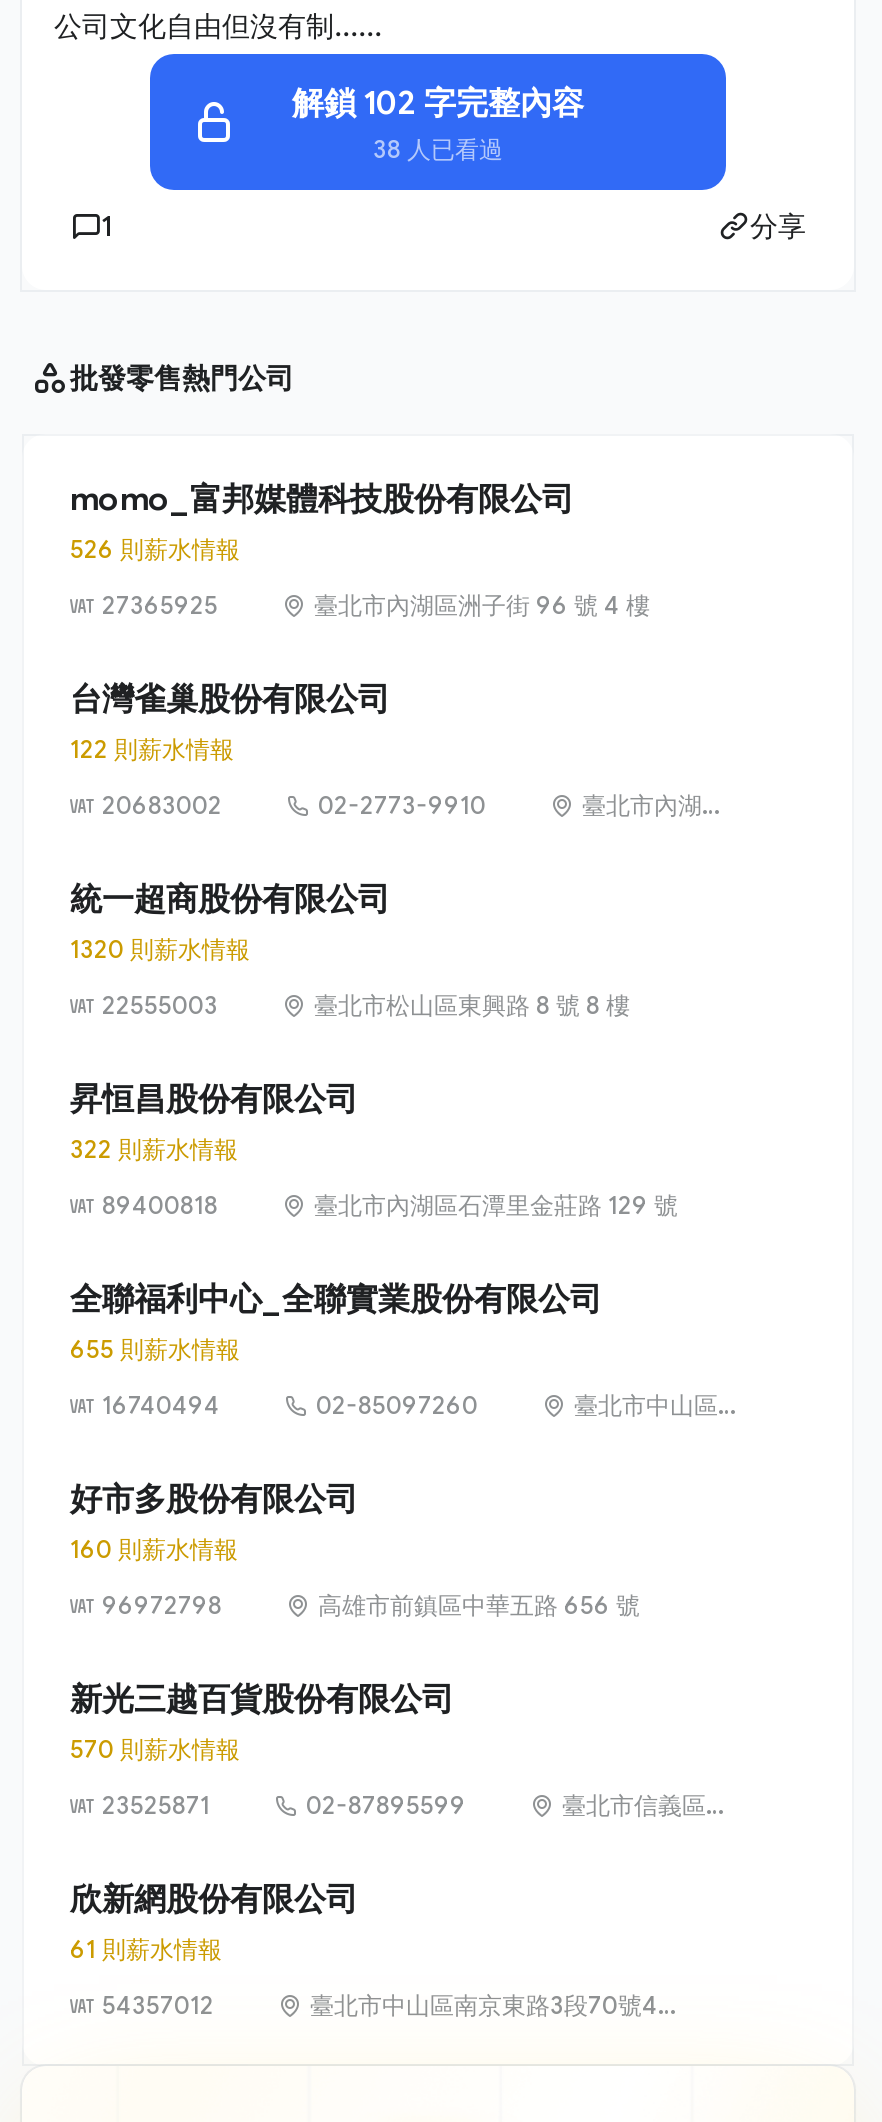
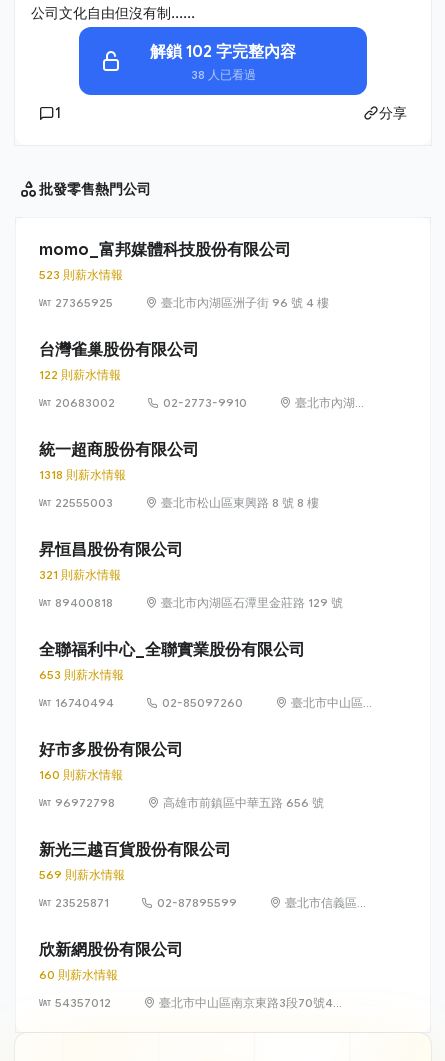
- 526 則薪水情報
+ 523 則薪水情報

- 1320 則薪水情報
+ 1318 則薪水情報

- 322 則薪水情報
+ 321 則薪水情報

- 655 則薪水情報
+ 653 則薪水情報

- 570 則薪水情報
+ 569 則薪水情報

- 61 則薪水情報
+ 60 則薪水情報
